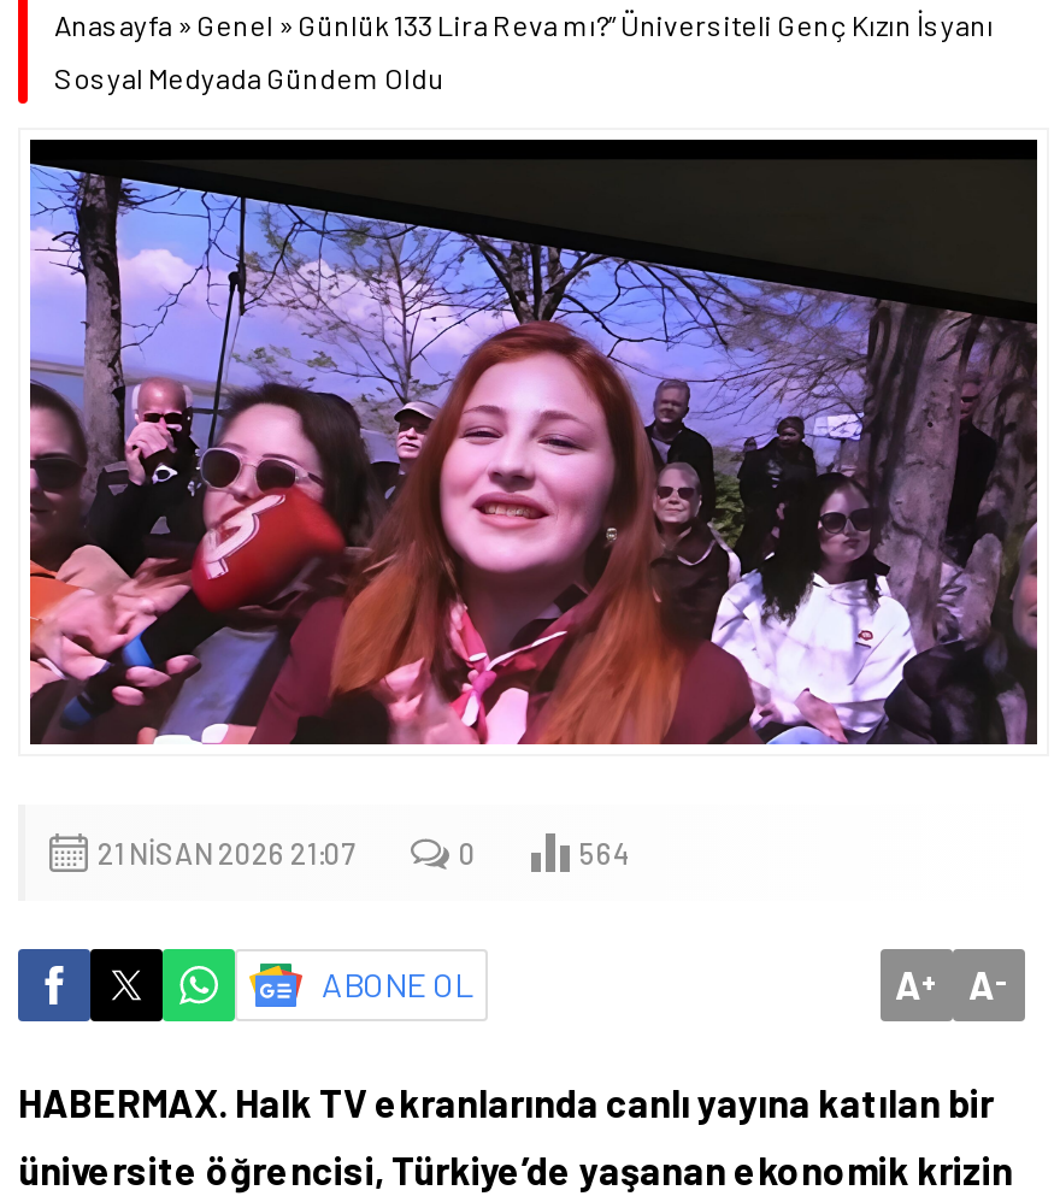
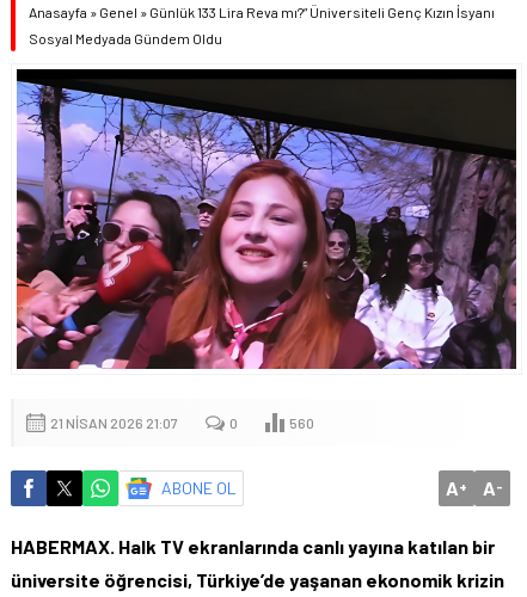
- 564
+ 560
